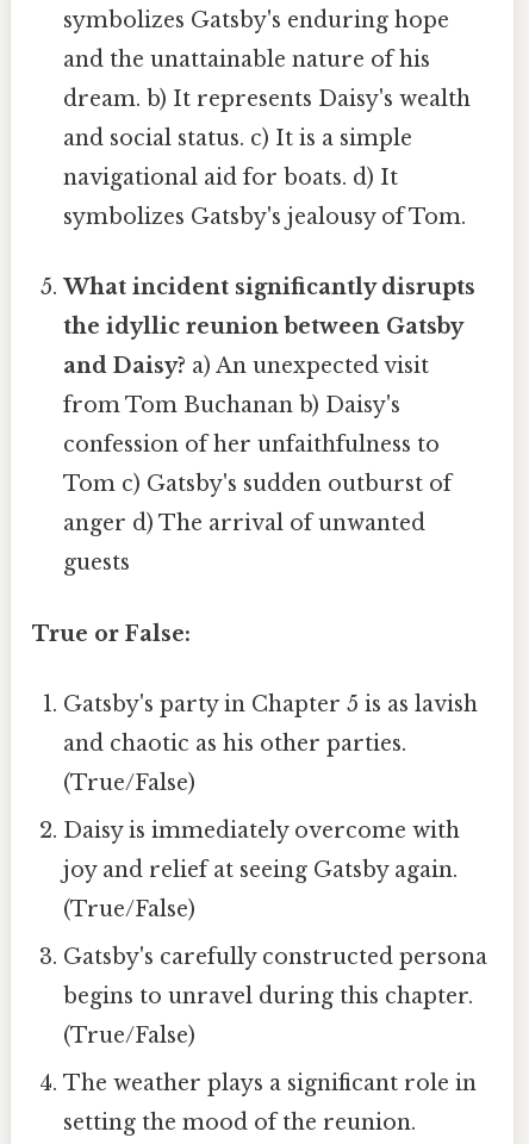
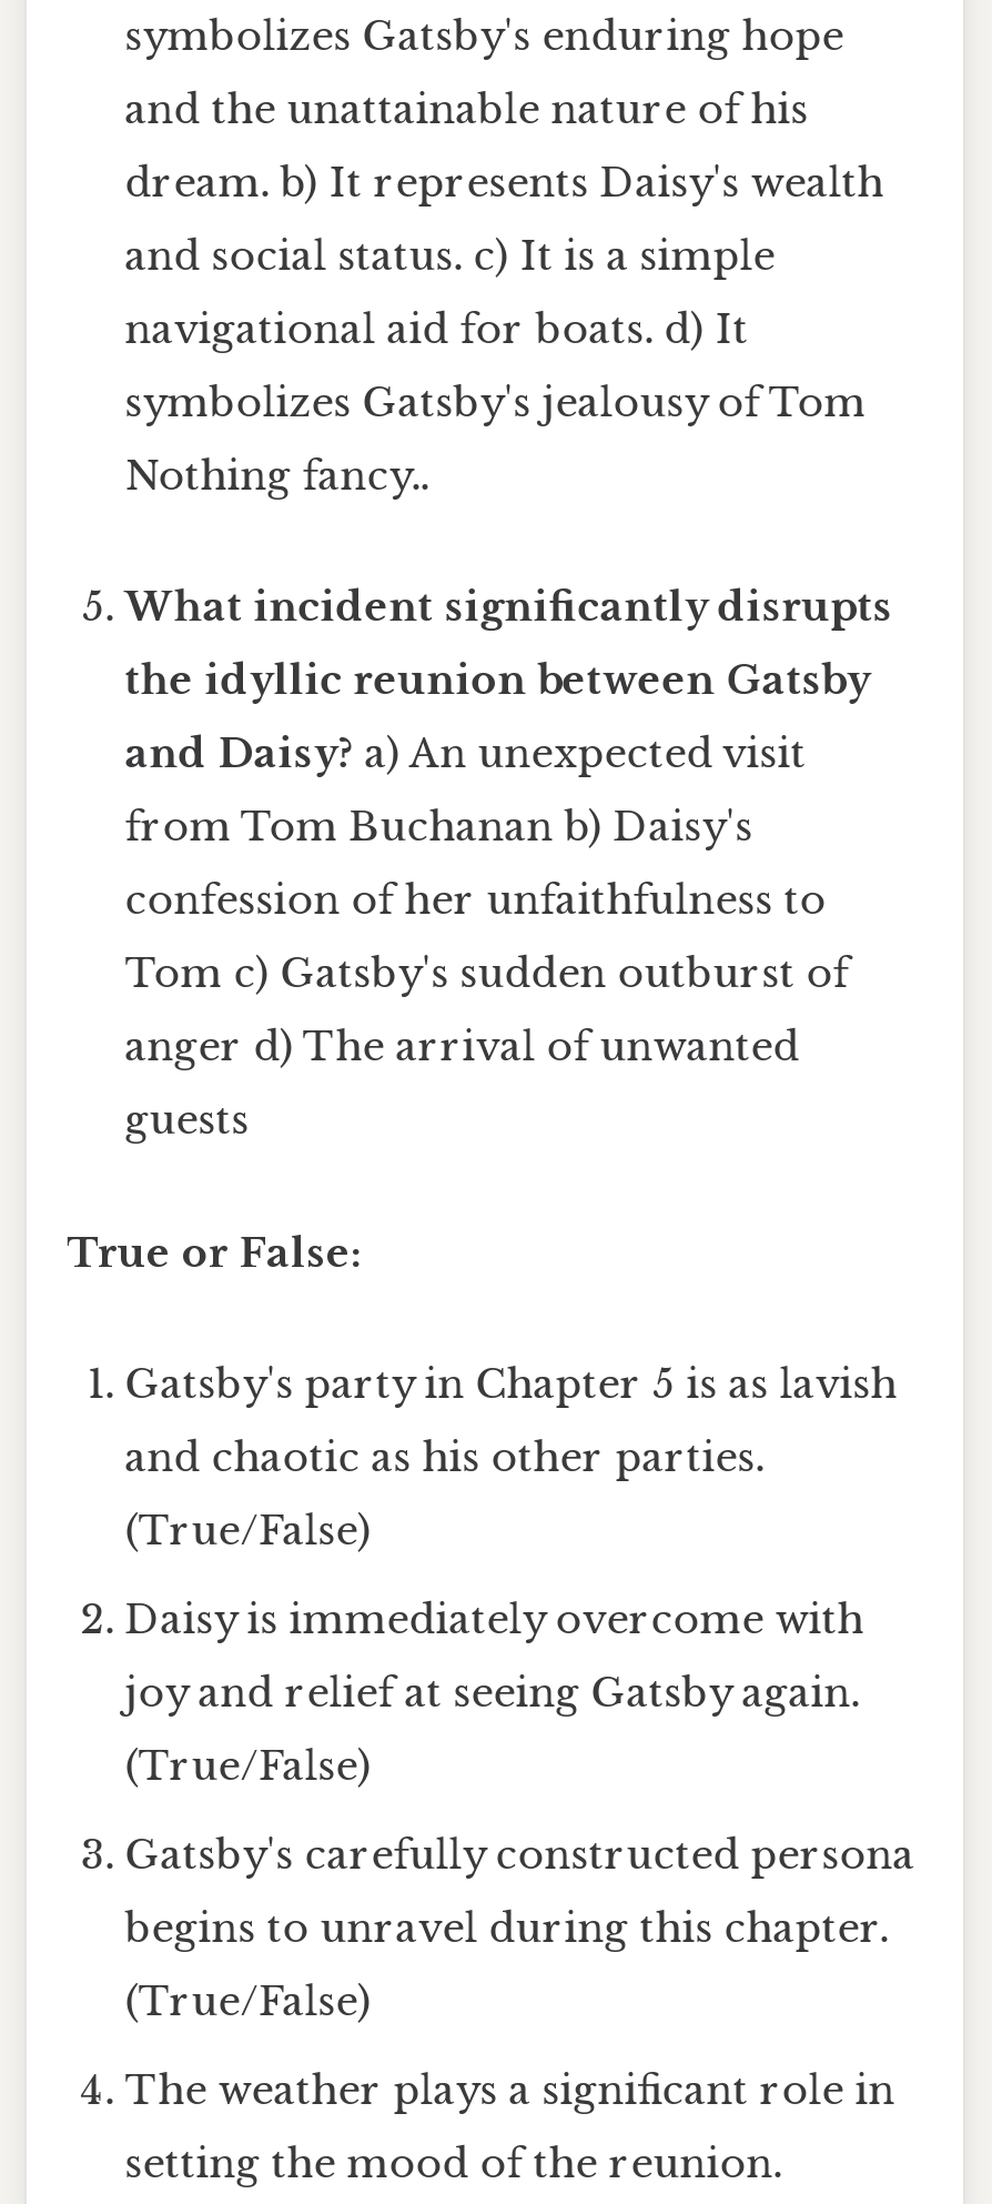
- symbolizes Gatsby's jealousy of Tom.
+ symbolizes Gatsby's jealousy of Tom
+ Nothing fancy..
